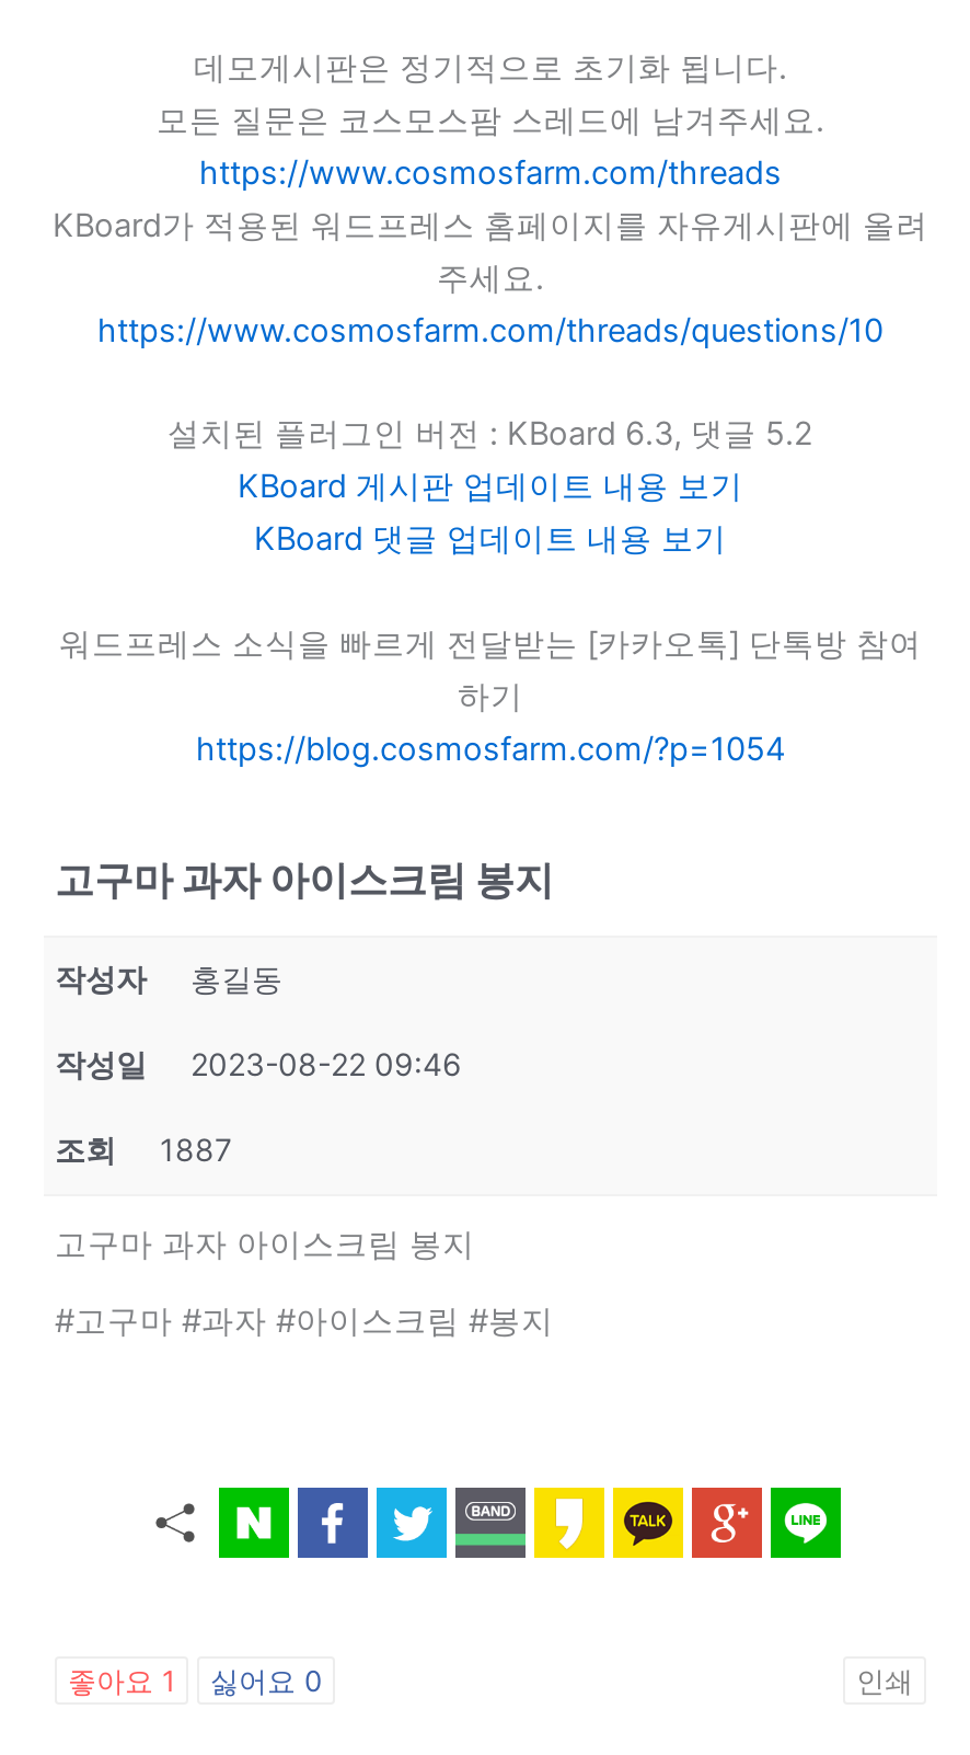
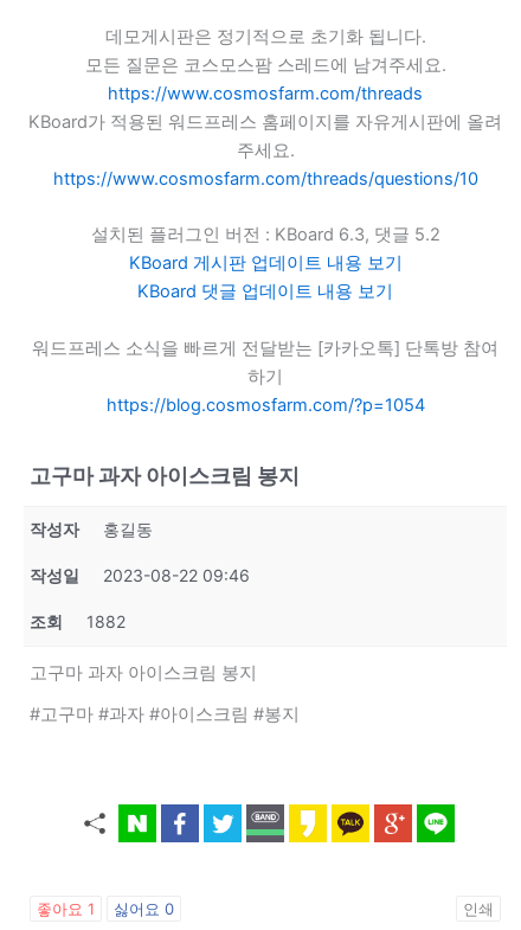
- 조회 1887
+ 조회 1882
